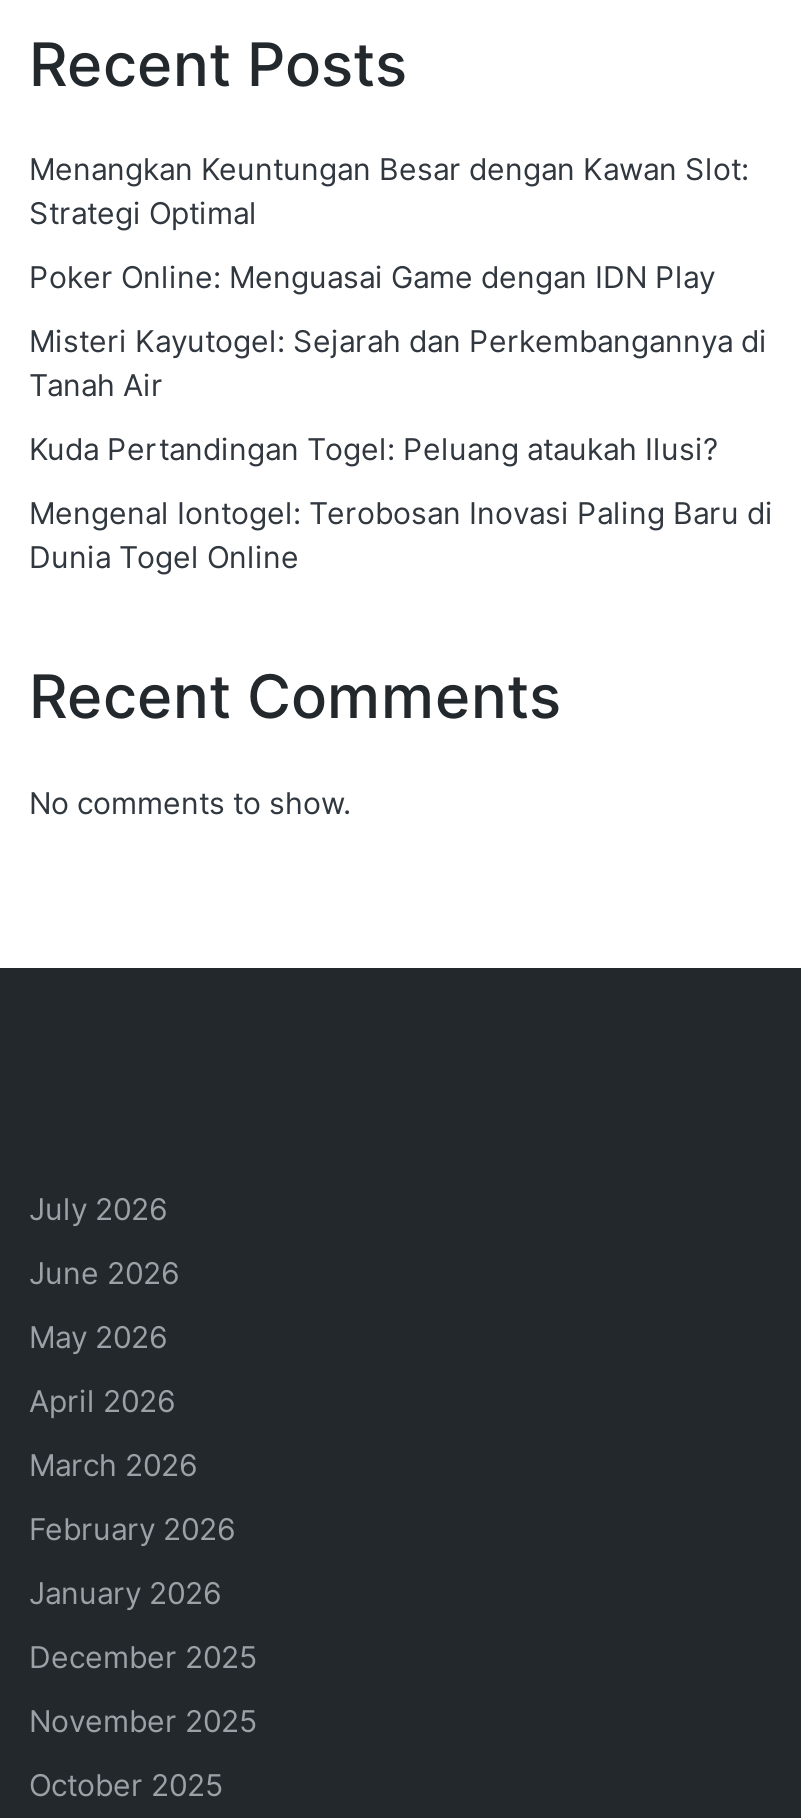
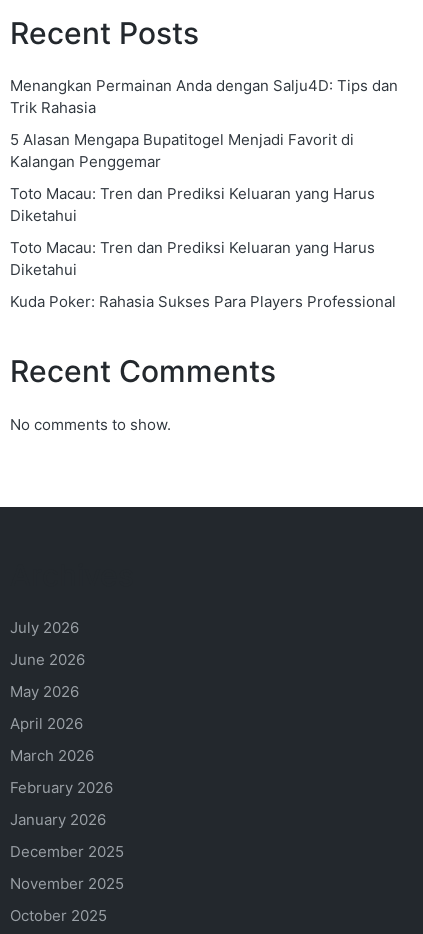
- Menangkan Keuntungan Besar dengan Kawan Slot:
- Strategi Optimal
+ Menangkan Permainan Anda dengan Salju4D: Tips dan
+ Trik Rahasia

- Poker Online: Menguasai Game dengan IDN Play
+ 5 Alasan Mengapa Bupatitogel Menjadi Favorit di
+ Kalangan Penggemar

- Misteri Kayutogel: Sejarah dan Perkembangannya di
- Tanah Air
+ Toto Macau: Tren dan Prediksi Keluaran yang Harus
+ Diketahui

- Kuda Pertandingan Togel: Peluang ataukah Ilusi?
+ Toto Macau: Tren dan Prediksi Keluaran yang Harus
+ Diketahui

- Mengenal Iontogel: Terobosan Inovasi Paling Baru di
- Dunia Togel Online
+ Kuda Poker: Rahasia Sukses Para Players Professional
